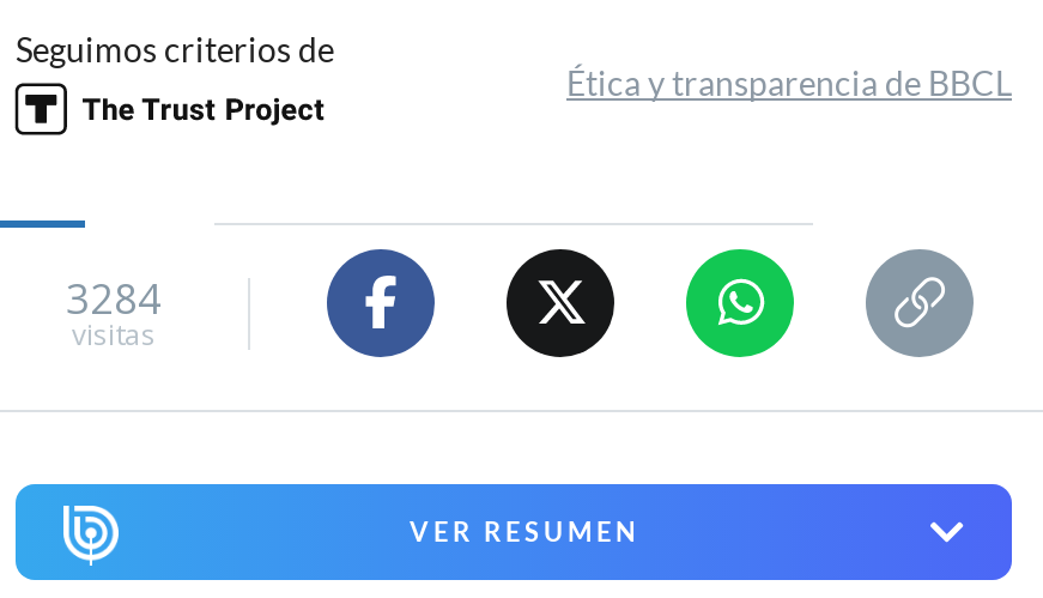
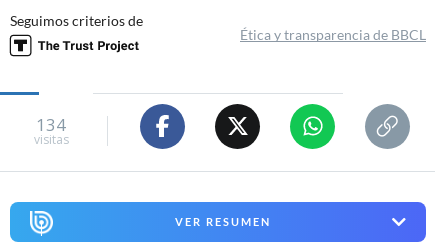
- 3284
+ 134
